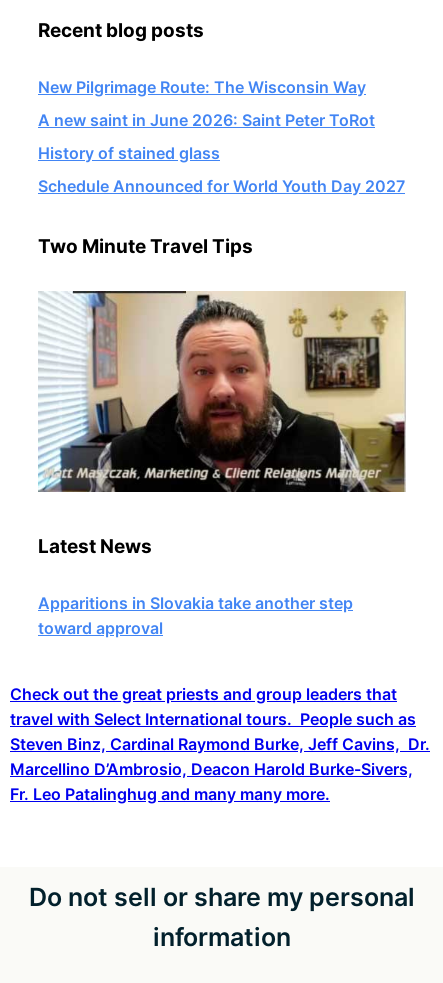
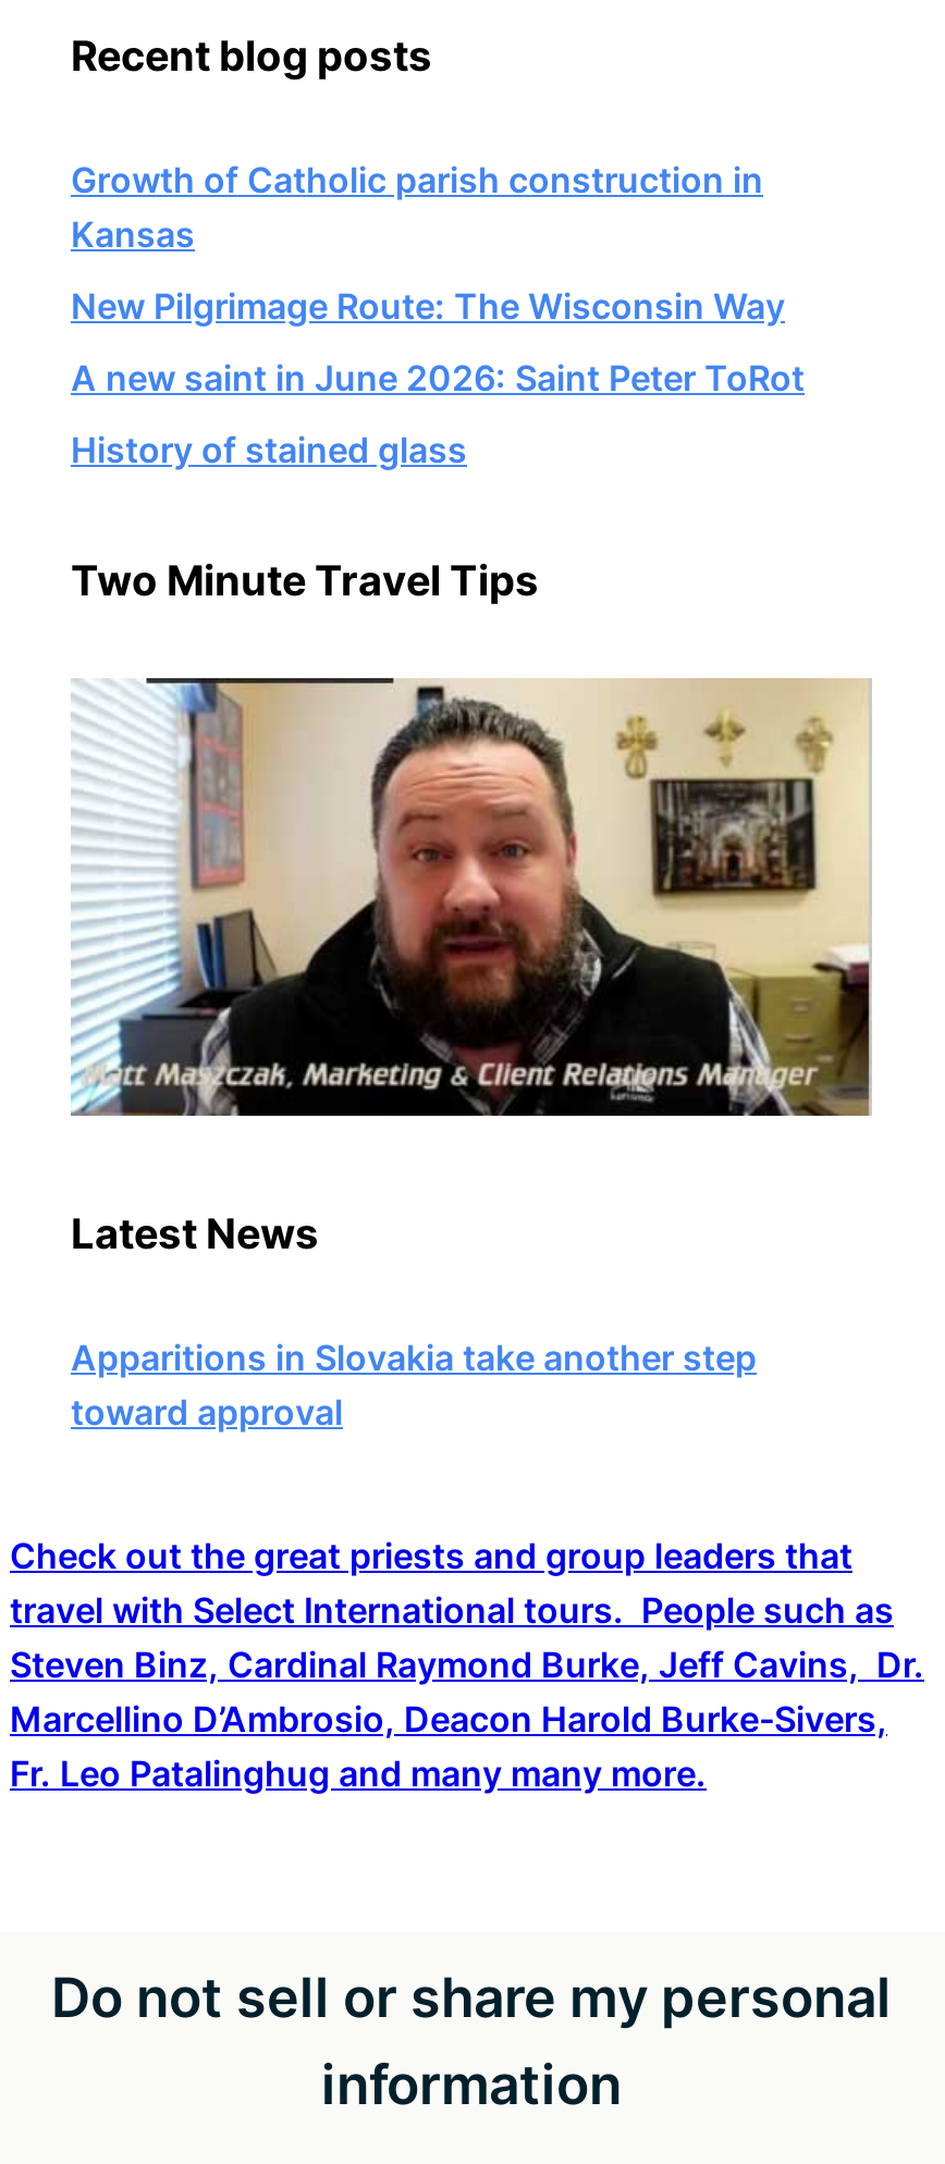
+ Growth of Catholic parish construction in
+ Kansas

moved down: New Pilgrimage Route: The Wisconsin Way | A new saint in June 2026: Saint Peter ToRot | History of stained glass

- Schedule Announced for World Youth Day 2027
